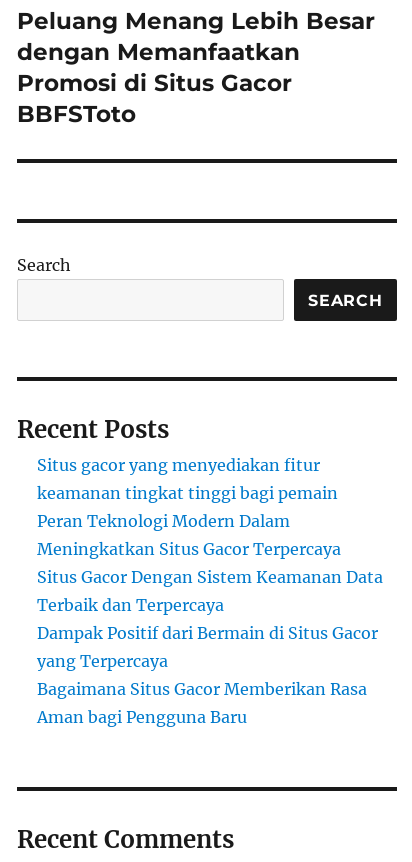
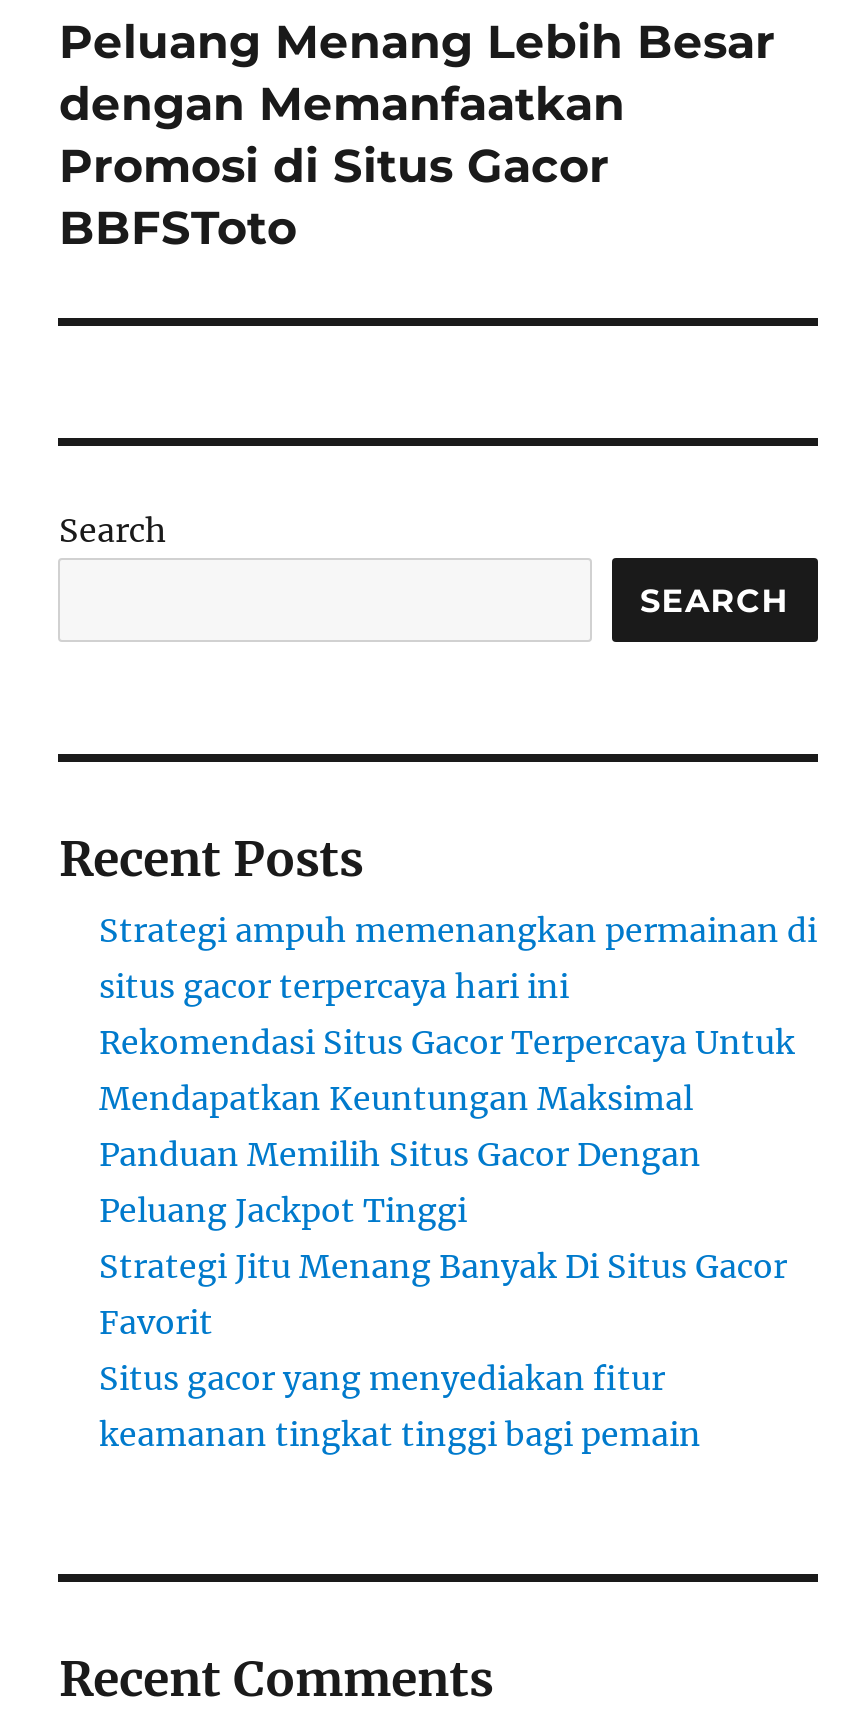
+ Strategi ampuh memenangkan permainan di
+ situs gacor terpercaya hari ini
+ Rekomendasi Situs Gacor Terpercaya Untuk
+ Mendapatkan Keuntungan Maksimal
+ Panduan Memilih Situs Gacor Dengan
+ Peluang Jackpot Tinggi
+ Strategi Jitu Menang Banyak Di Situs Gacor
+ Favorit

moved down: Situs gacor yang menyediakan fitur | keamanan tingkat tinggi bagi pemain

- Peran Teknologi Modern Dalam
- Meningkatkan Situs Gacor Terpercaya
- Situs Gacor Dengan Sistem Keamanan Data
- Terbaik dan Terpercaya
- Dampak Positif dari Bermain di Situs Gacor
- yang Terpercaya
- Bagaimana Situs Gacor Memberikan Rasa
- Aman bagi Pengguna Baru
